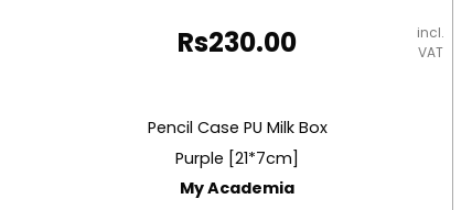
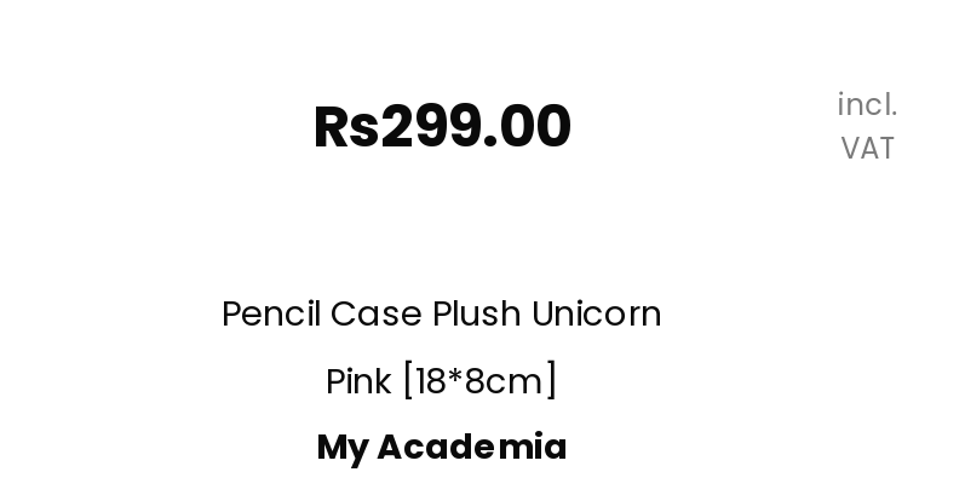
- Rs230.00
+ Rs299.00

- Pencil Case PU Milk Box
- Purple [21*7cm]
+ Pencil Case Plush Unicorn
+ Pink [18*8cm]
